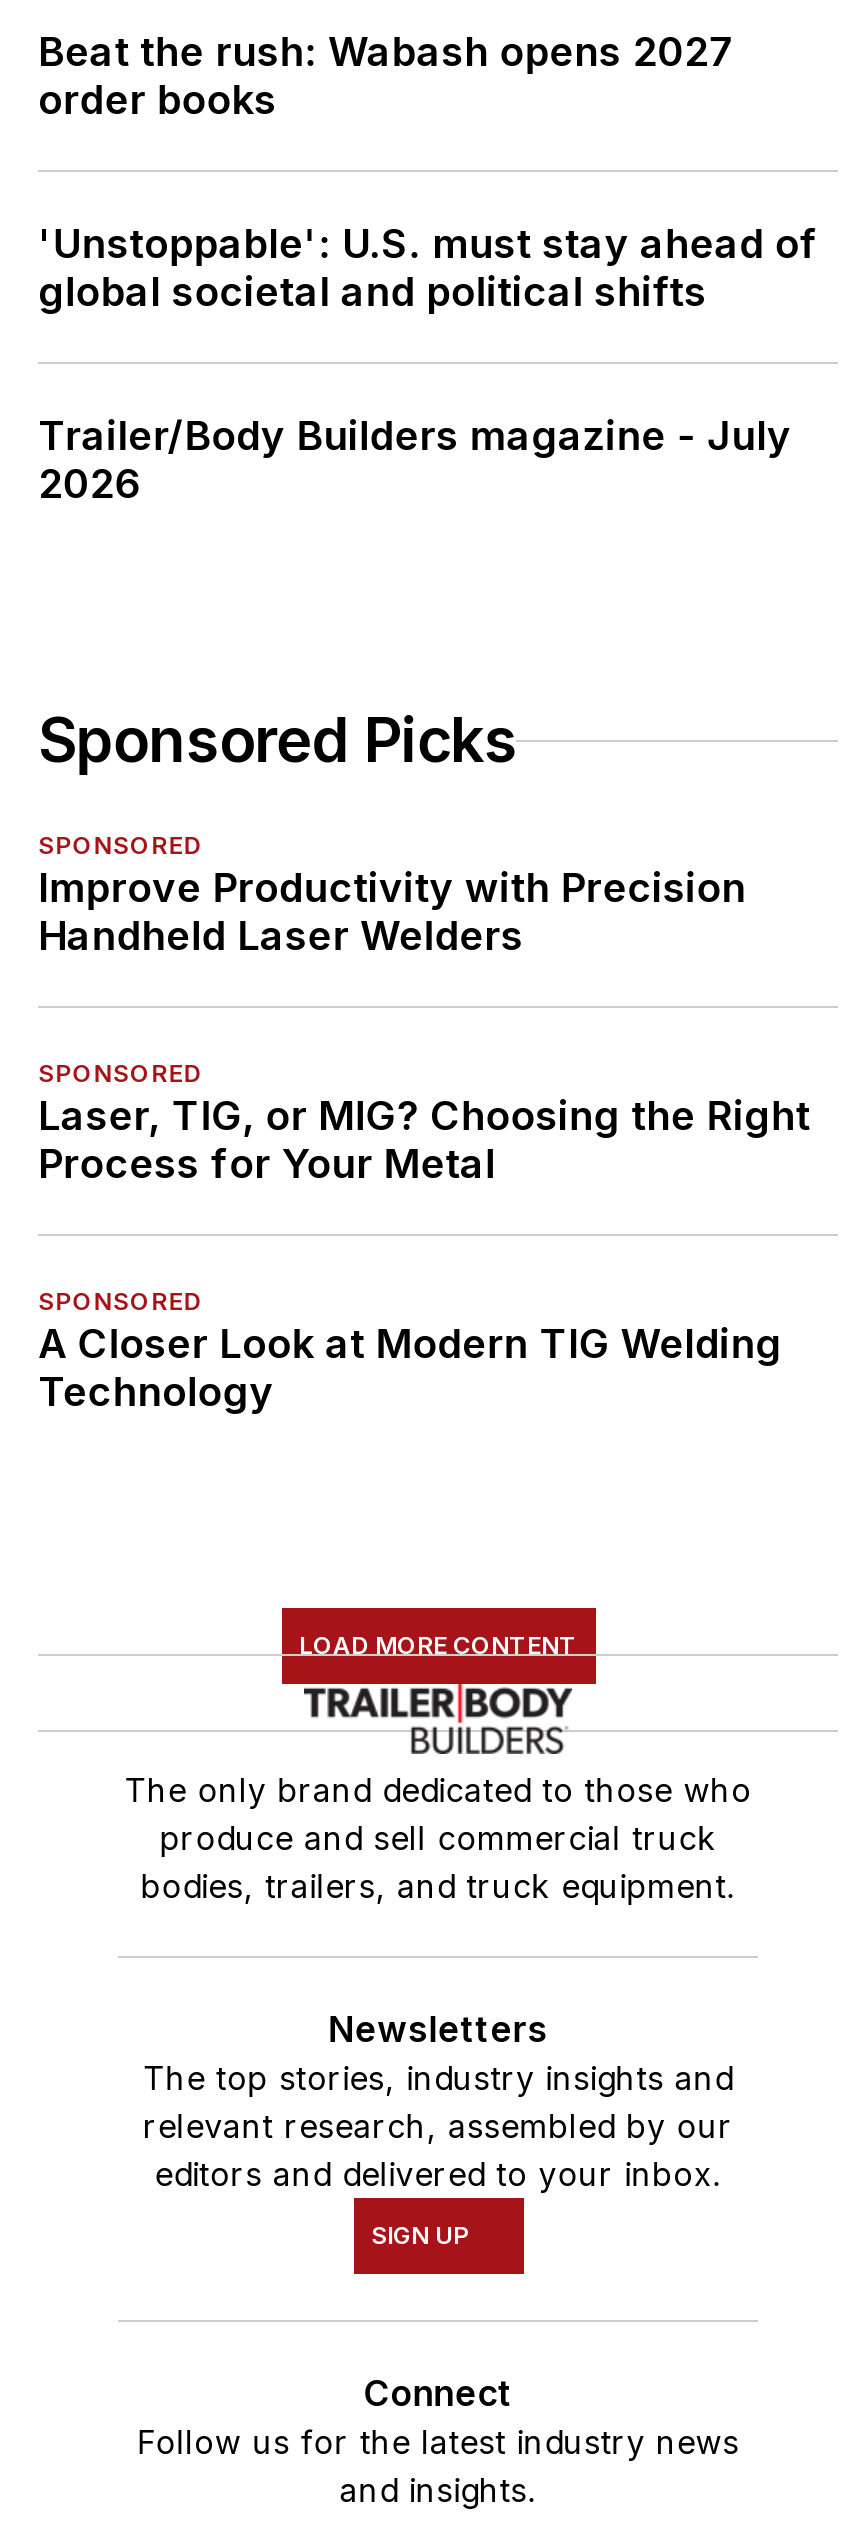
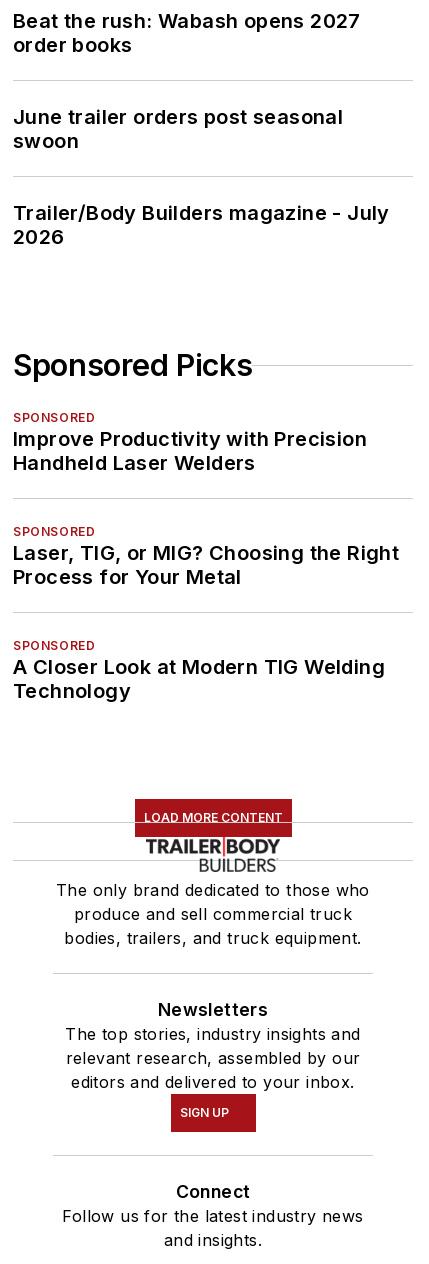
- 'Unstoppable': U.S. must stay ahead of
- global societal and political shifts
+ June trailer orders post seasonal
+ swoon
